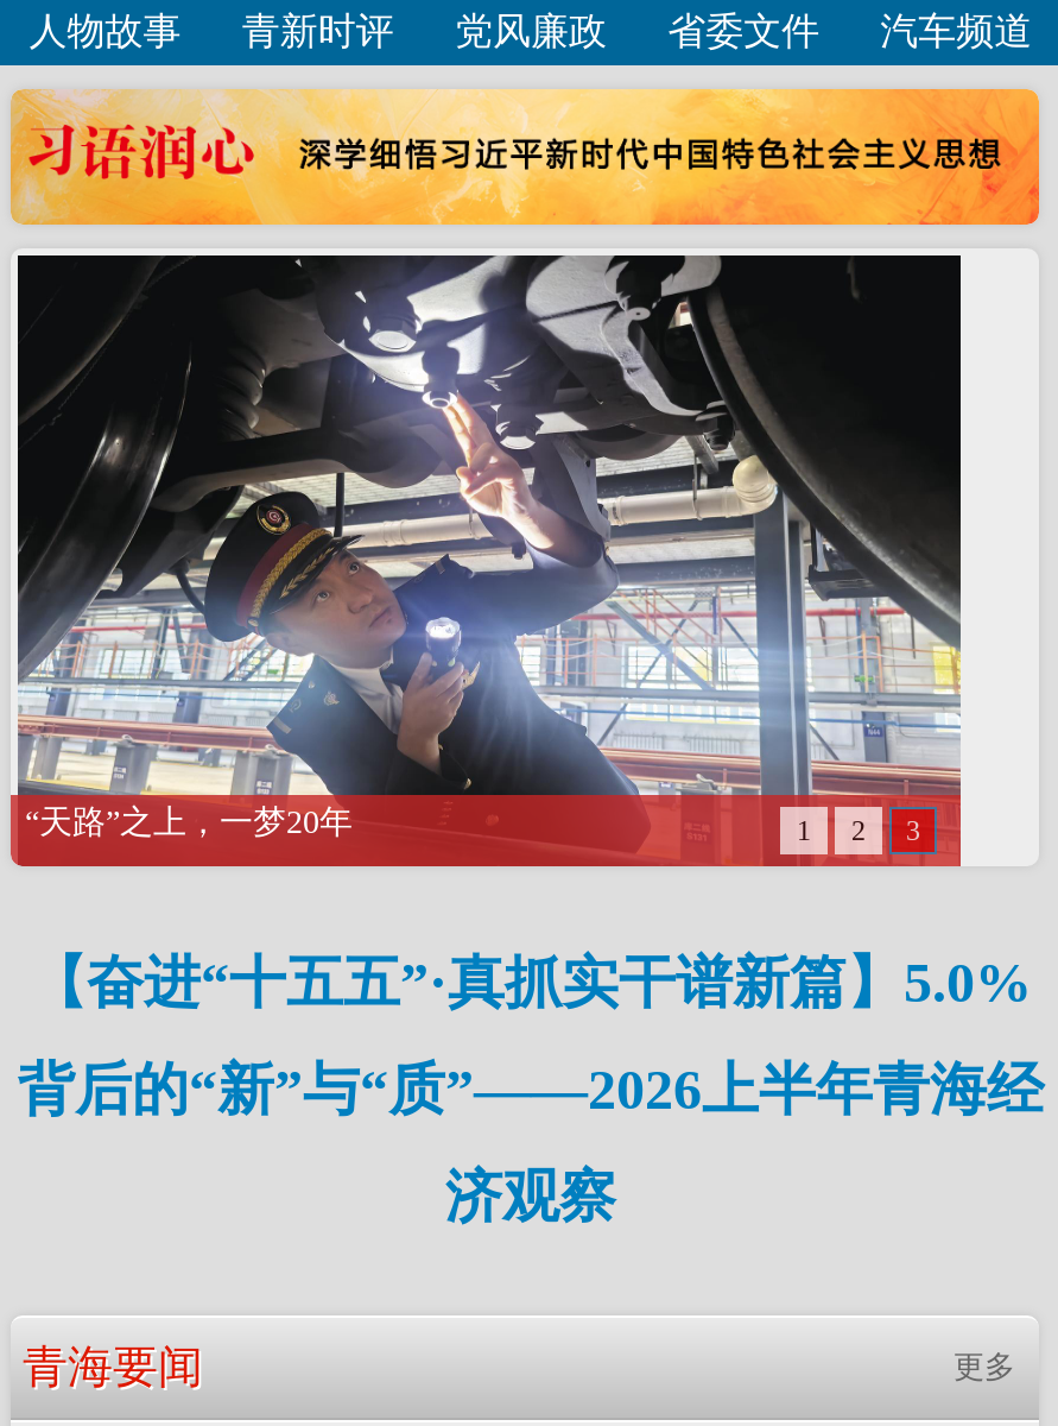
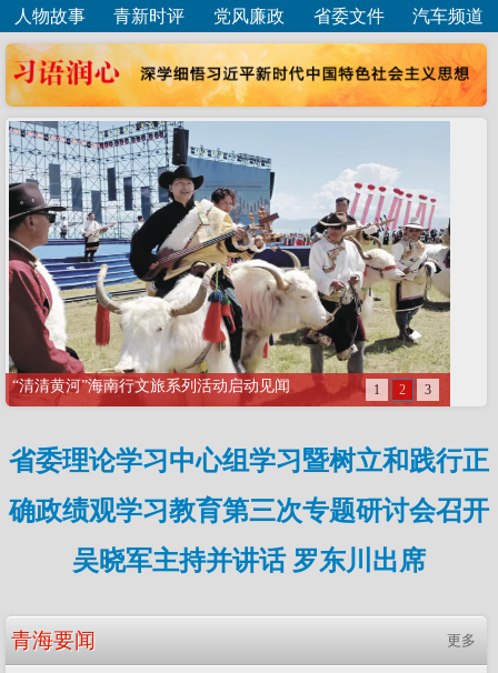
- [image]
- 【奋进“十五五”·真抓实干谱新篇】5.0%
+ [image]
+ 省委理论学习中心组学习暨树立和践行正

- 背后的“新”与“质”——2026上半年青海经
+ 确政绩观学习教育第三次专题研讨会召开

- 济观察
+ 吴晓军主持并讲话 罗东川出席
